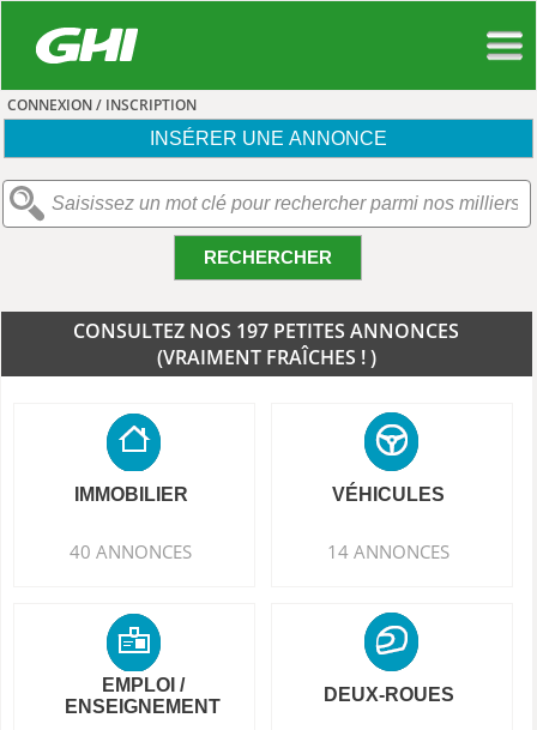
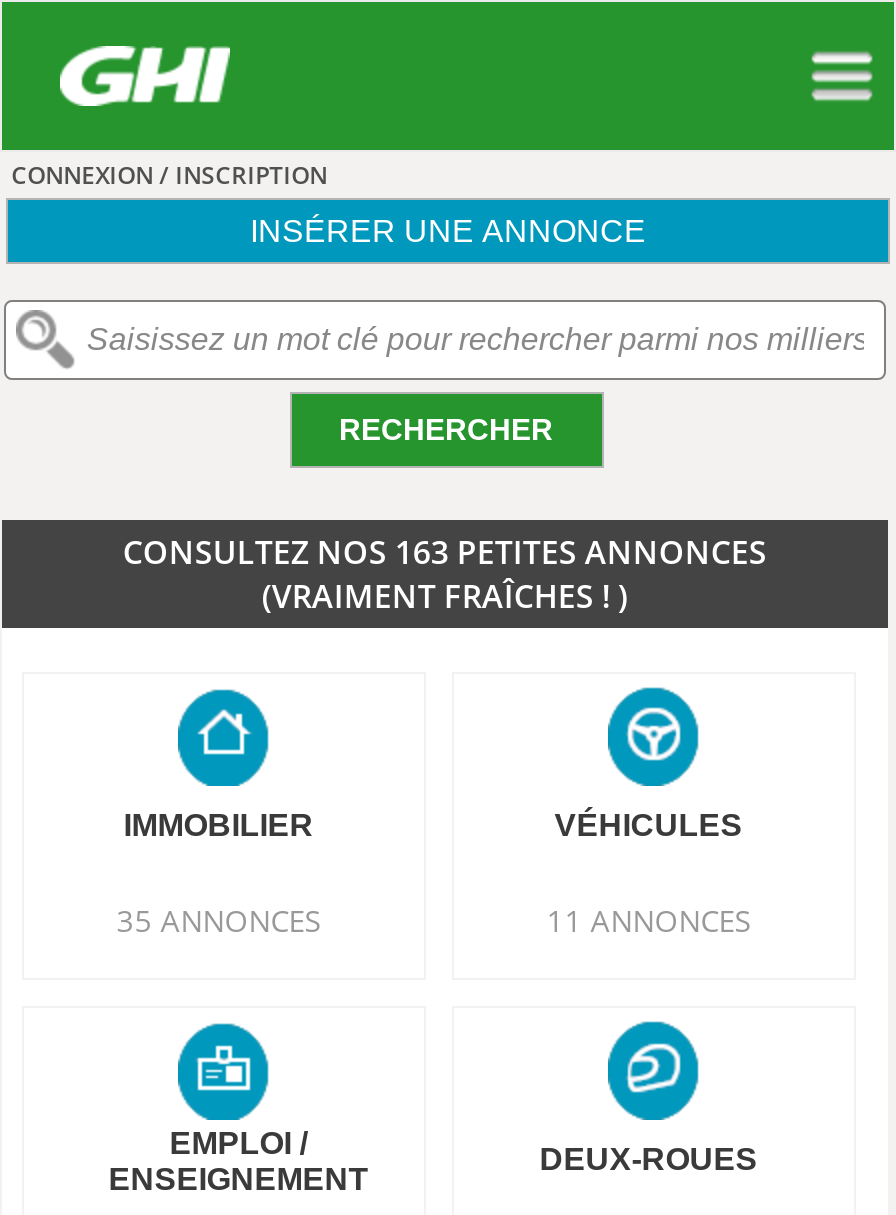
- CONSULTEZ NOS 197 PETITES ANNONCES
+ CONSULTEZ NOS 163 PETITES ANNONCES

- 40 ANNONCES
+ 35 ANNONCES

- 14 ANNONCES
+ 11 ANNONCES
